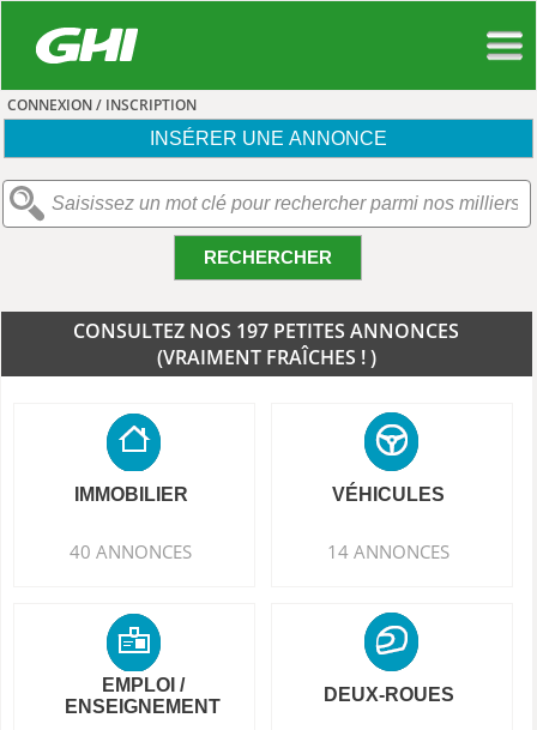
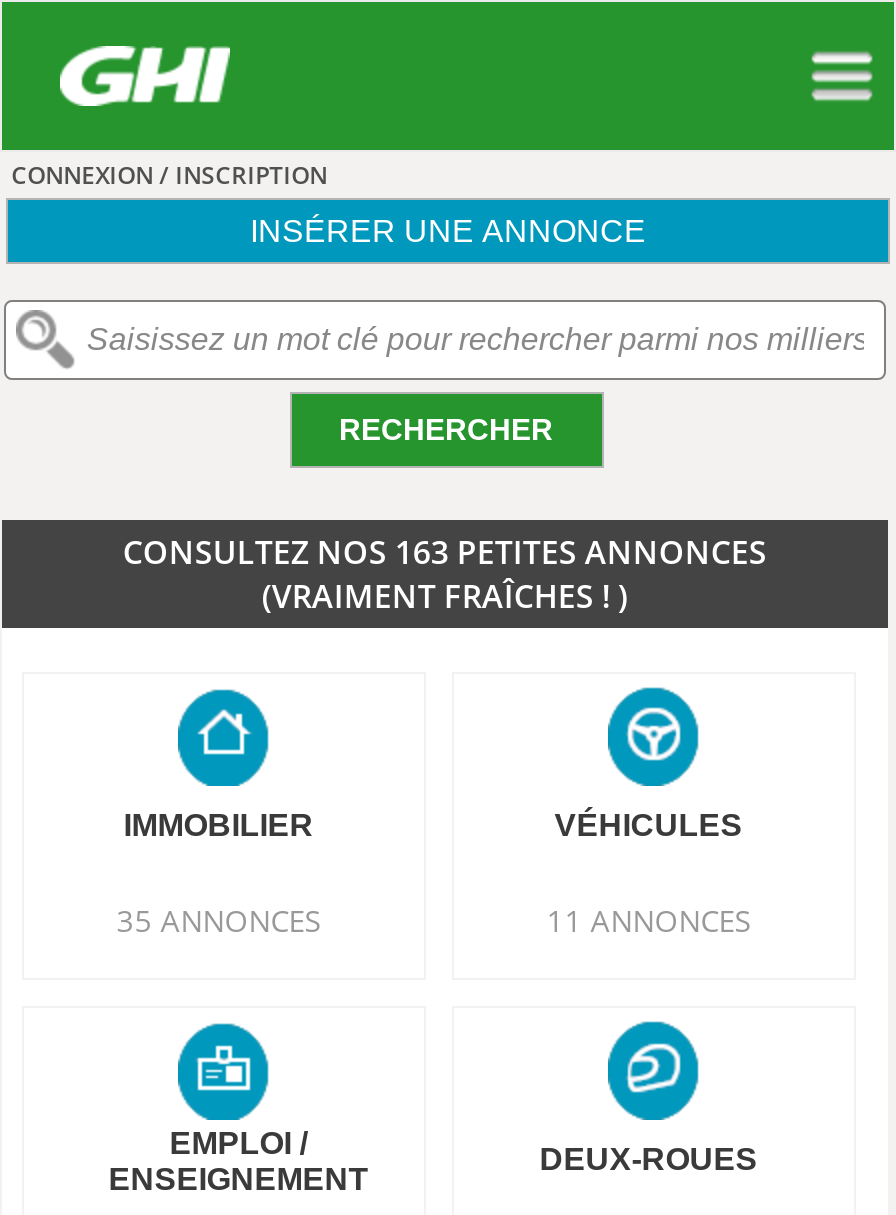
- CONSULTEZ NOS 197 PETITES ANNONCES
+ CONSULTEZ NOS 163 PETITES ANNONCES

- 40 ANNONCES
+ 35 ANNONCES

- 14 ANNONCES
+ 11 ANNONCES
